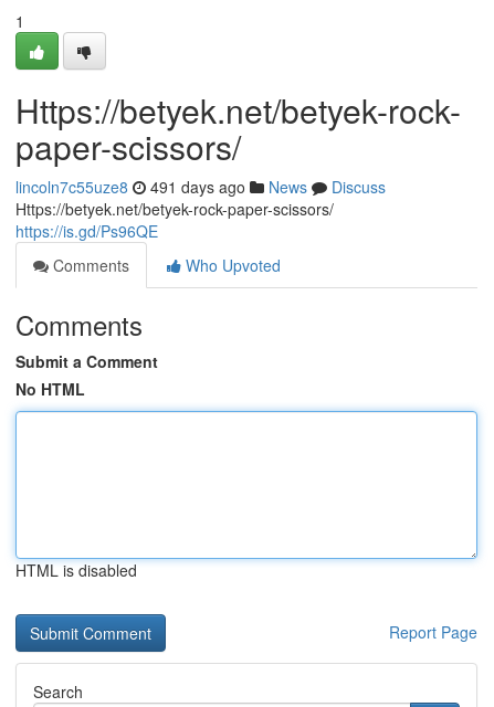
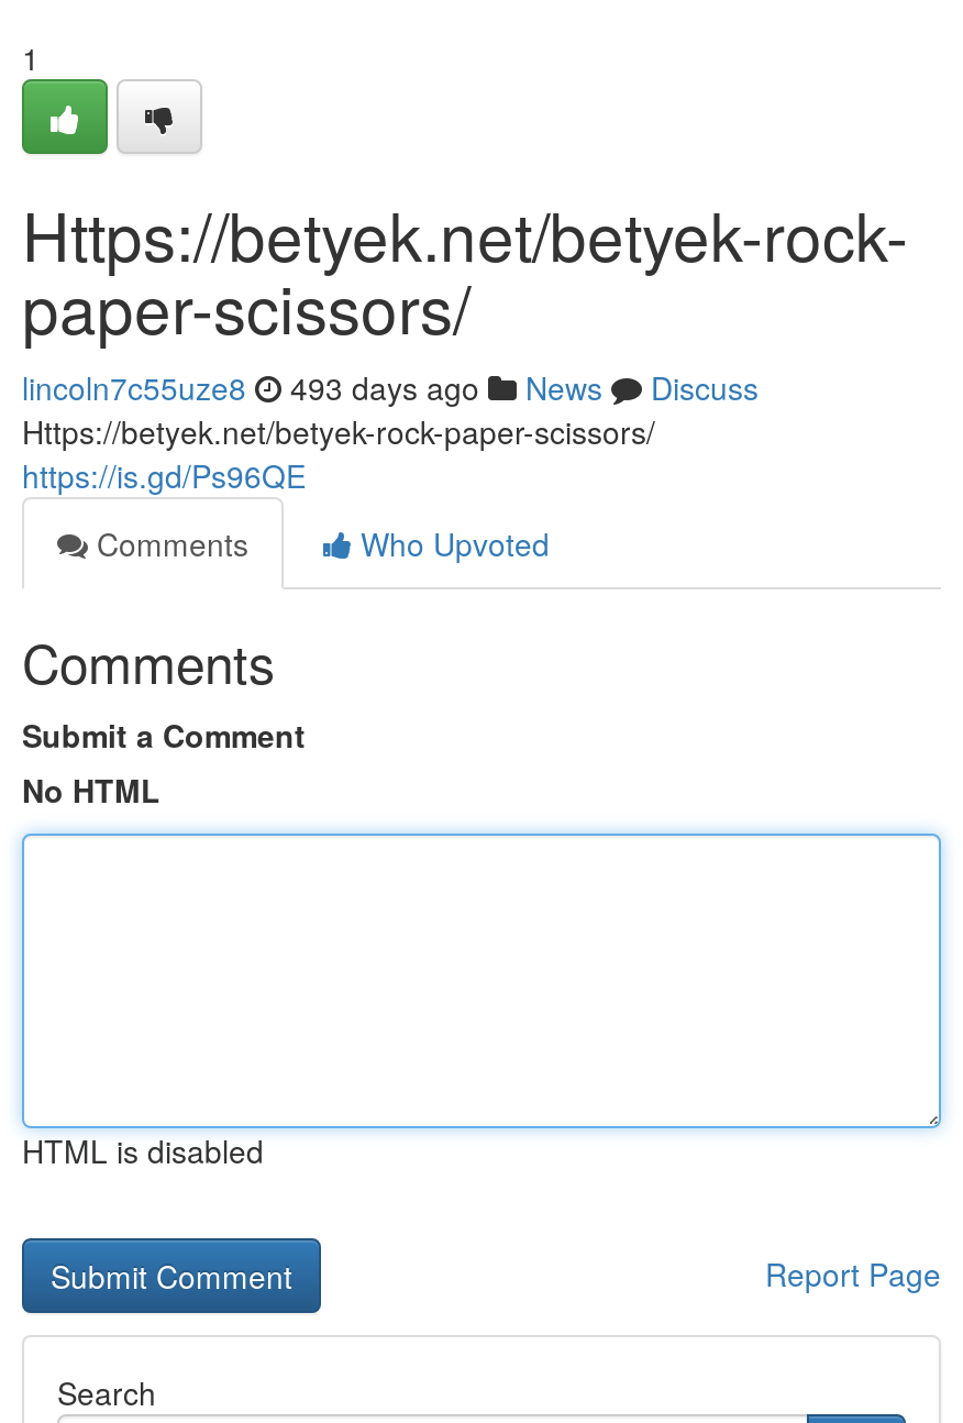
- lincoln7c55uze8 491 days ago News Discuss
+ lincoln7c55uze8 493 days ago News Discuss
